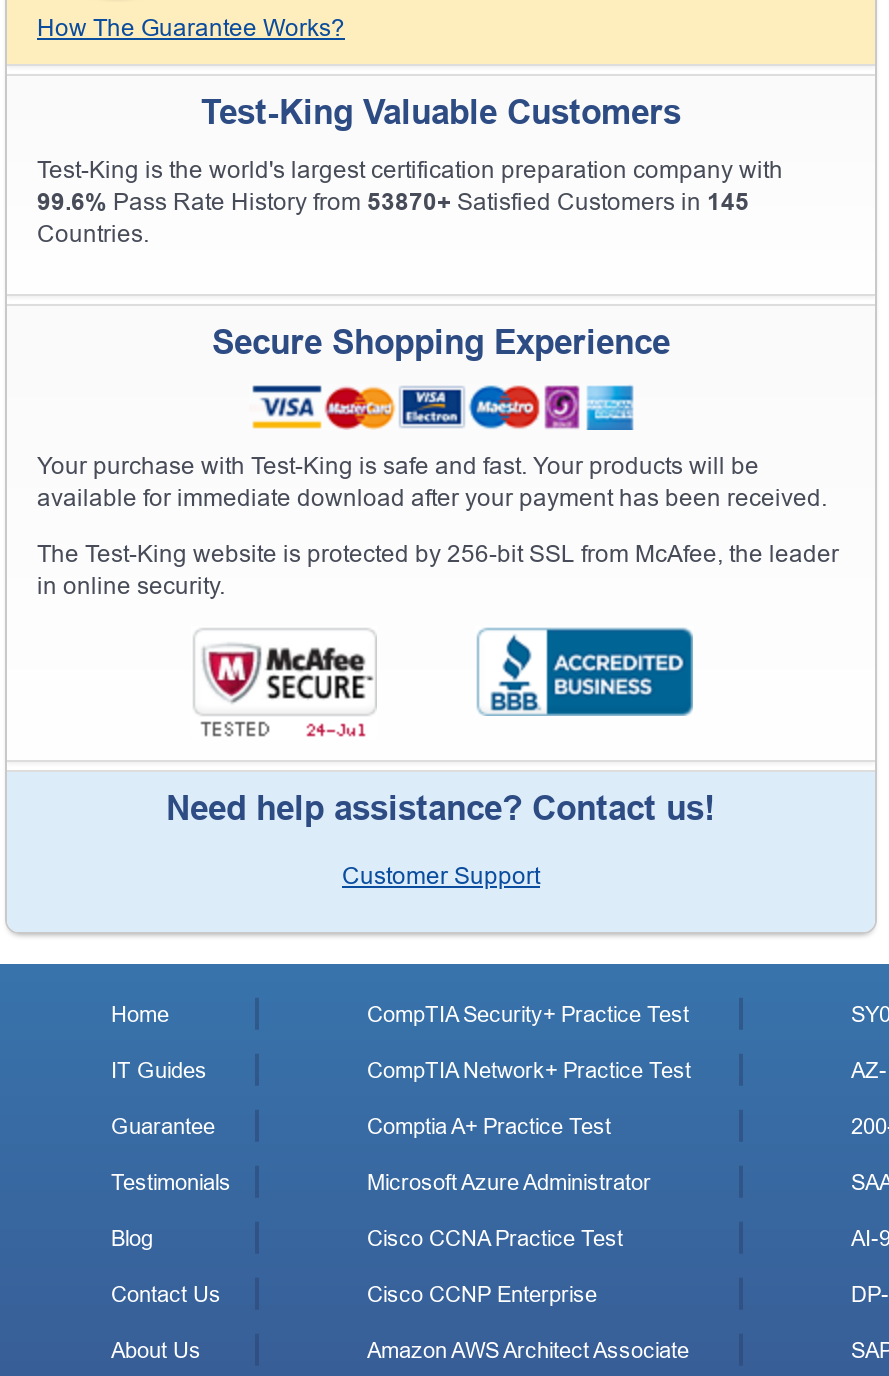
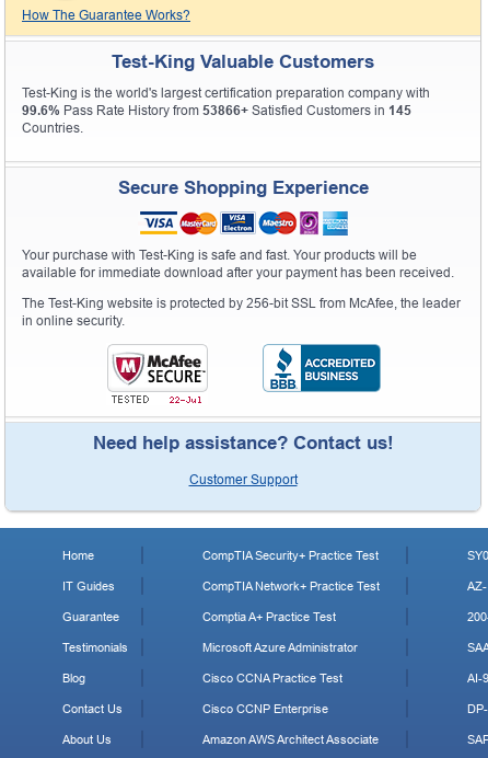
- 99.6% Pass Rate History from 53870+ Satisfied Customers in 145
+ 99.6% Pass Rate History from 53866+ Satisfied Customers in 145
